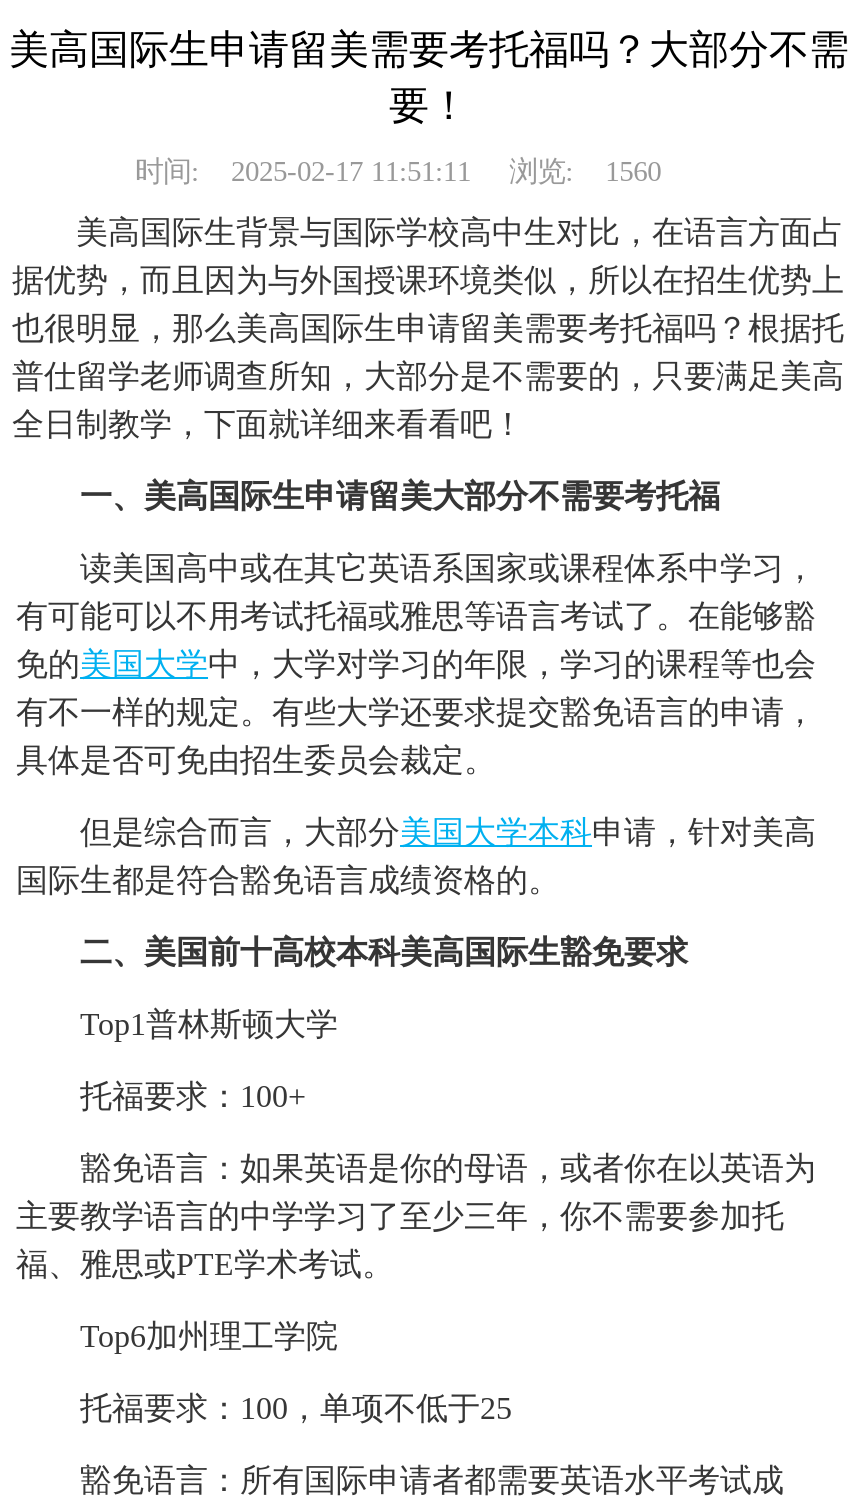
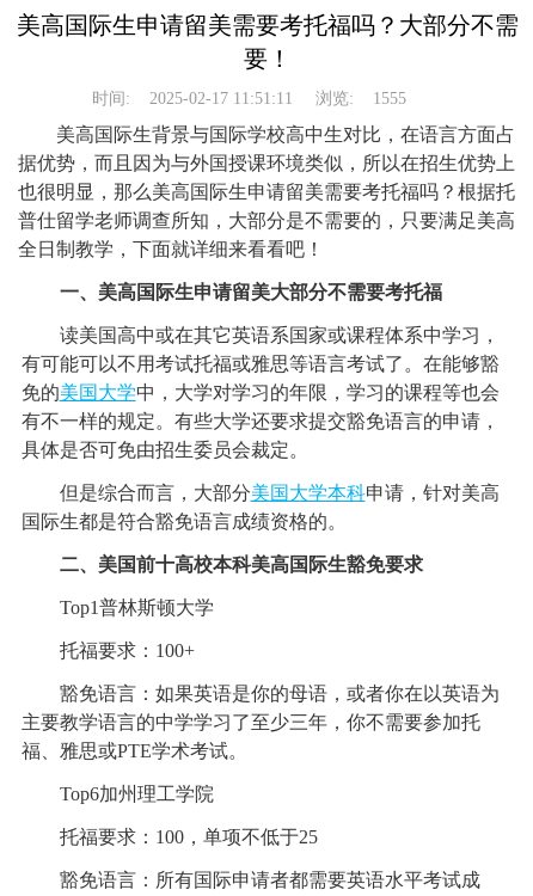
- 时间: 2025-02-17 11:51:11 浏览: 1560
+ 时间: 2025-02-17 11:51:11 浏览: 1555
